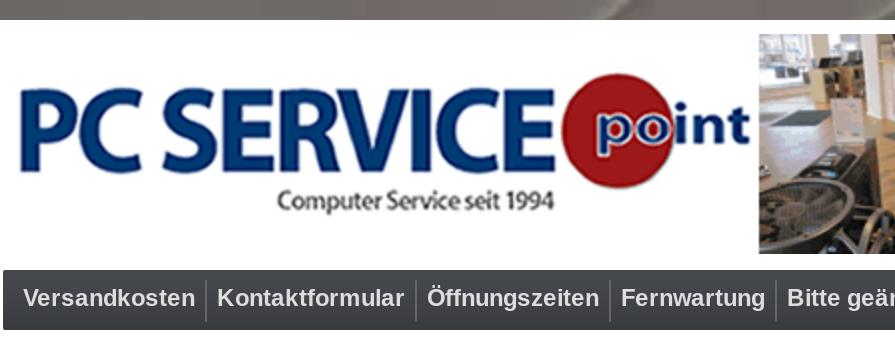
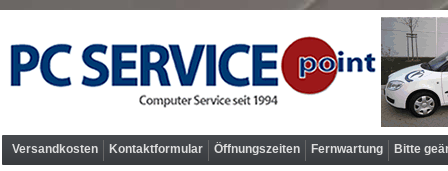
- [image]
+ [image]
